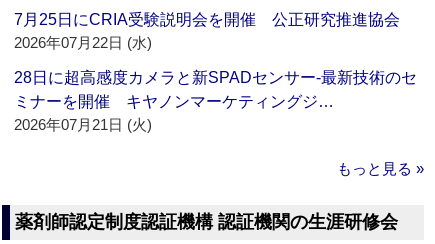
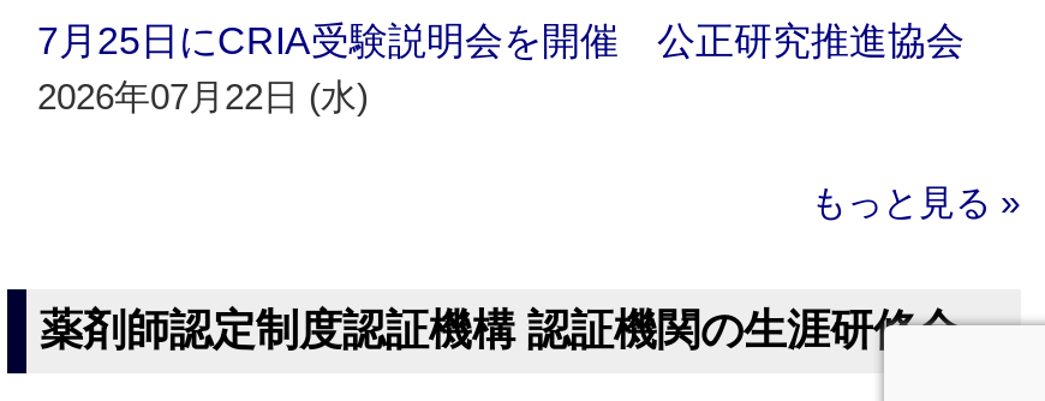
- 28日に超高感度カメラと新SPADセンサー‐最新技術のセ
- ミナーを開催 キヤノンマーケティングジ…
- 2026年07月21日 (火)
